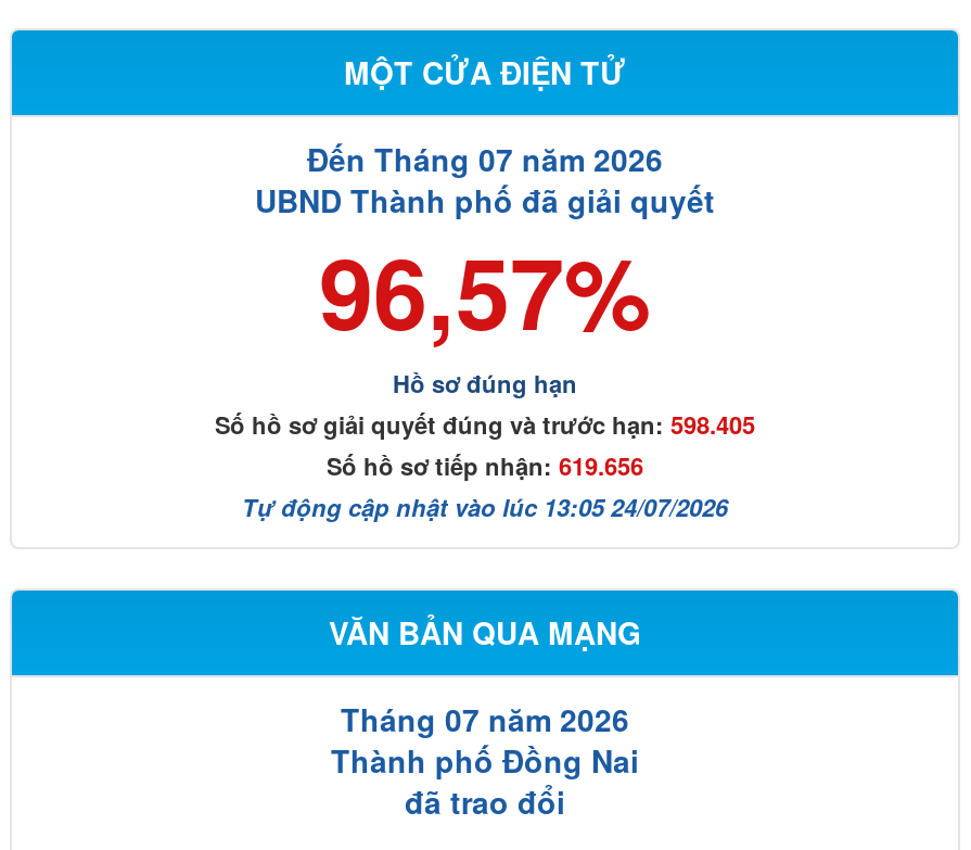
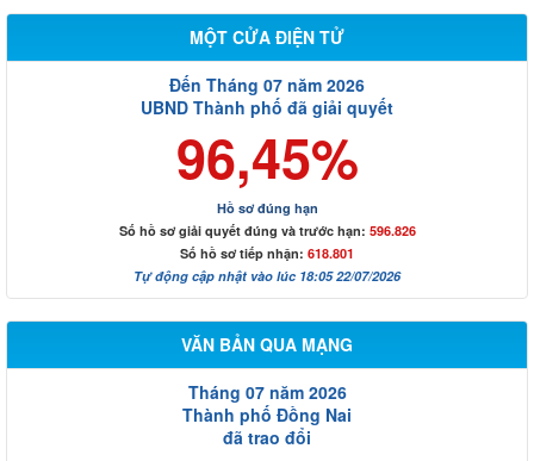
- 96,57%
+ 96,45%

- Số hồ sơ giải quyết đúng và trước hạn: 598.405
+ Số hồ sơ giải quyết đúng và trước hạn: 596.826

- Số hồ sơ tiếp nhận: 619.656
+ Số hồ sơ tiếp nhận: 618.801

- Tự động cập nhật vào lúc 13:05 24/07/2026
+ Tự động cập nhật vào lúc 18:05 22/07/2026
